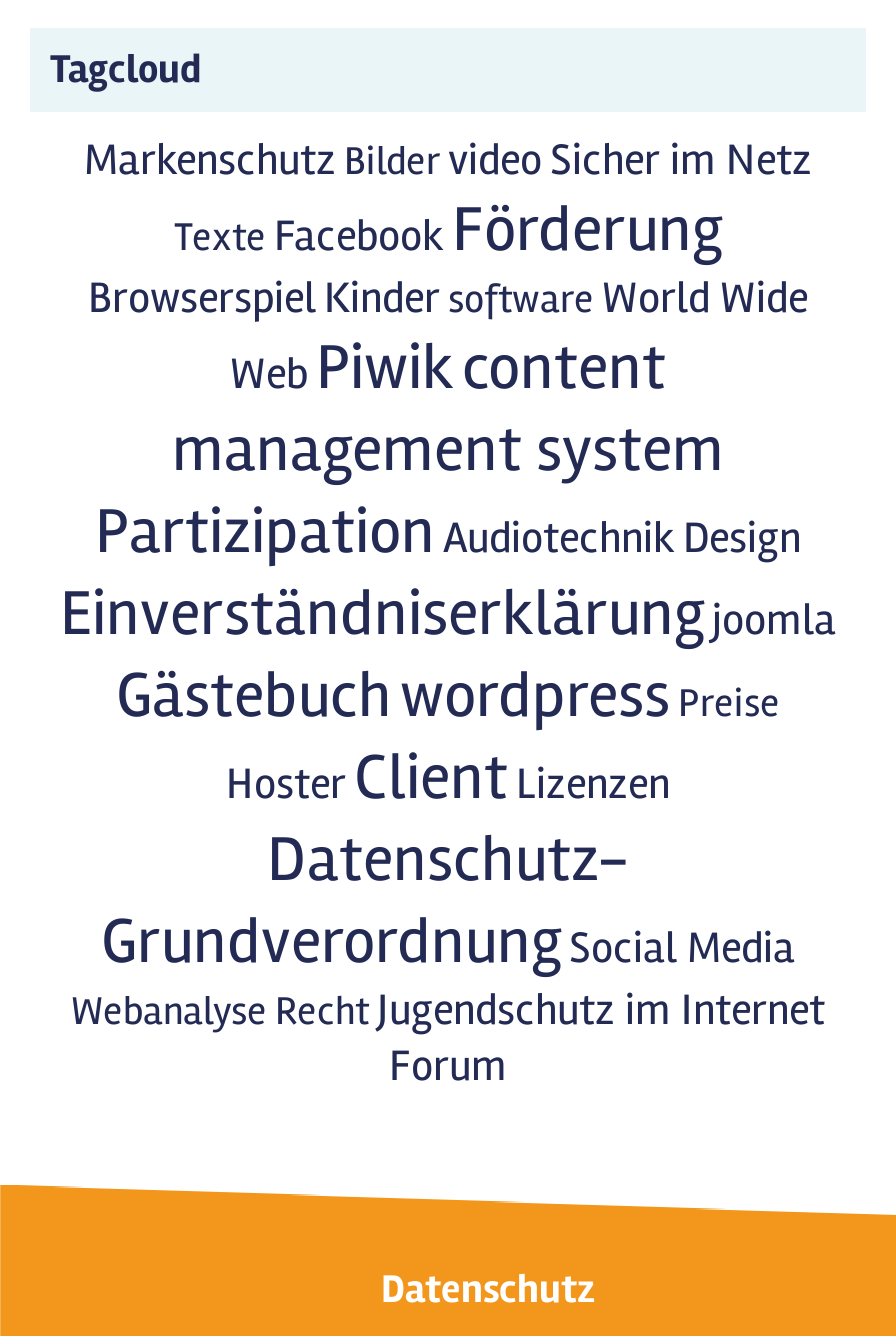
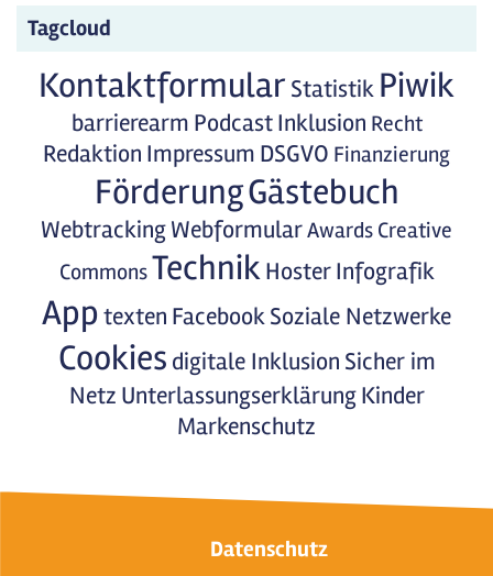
- Markenschutz Bilder video Sicher im Netz
- Texte Facebook Förderung
- Browserspiel Kinder software World Wide
- Web Piwik content
- management system
- Partizipation Audiotechnik Design
- Einverständniserklärung joomla
- Gästebuch wordpress Preise
- Hoster Client Lizenzen
- Datenschutz-
- Grundverordnung Social Media
- Webanalyse Recht Jugendschutz im Internet
- Forum
+ Kontaktformular Statistik Piwik
+ barrierearm Podcast Inklusion Recht
+ Redaktion Impressum DSGVO Finanzierung
+ Förderung Gästebuch
+ Webtracking Webformular Awards Creative
+ Commons Technik Hoster Infografik
+ App texten Facebook Soziale Netzwerke
+ Cookies digitale Inklusion Sicher im
+ Netz Unterlassungserklärung Kinder
+ Markenschutz
